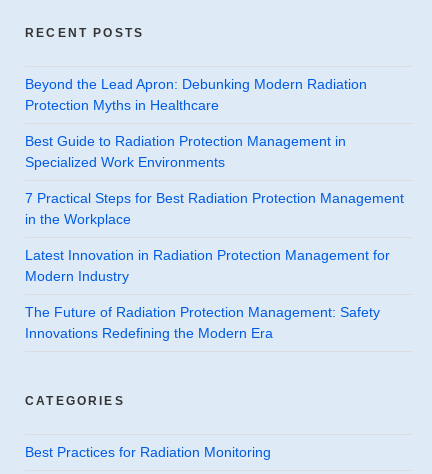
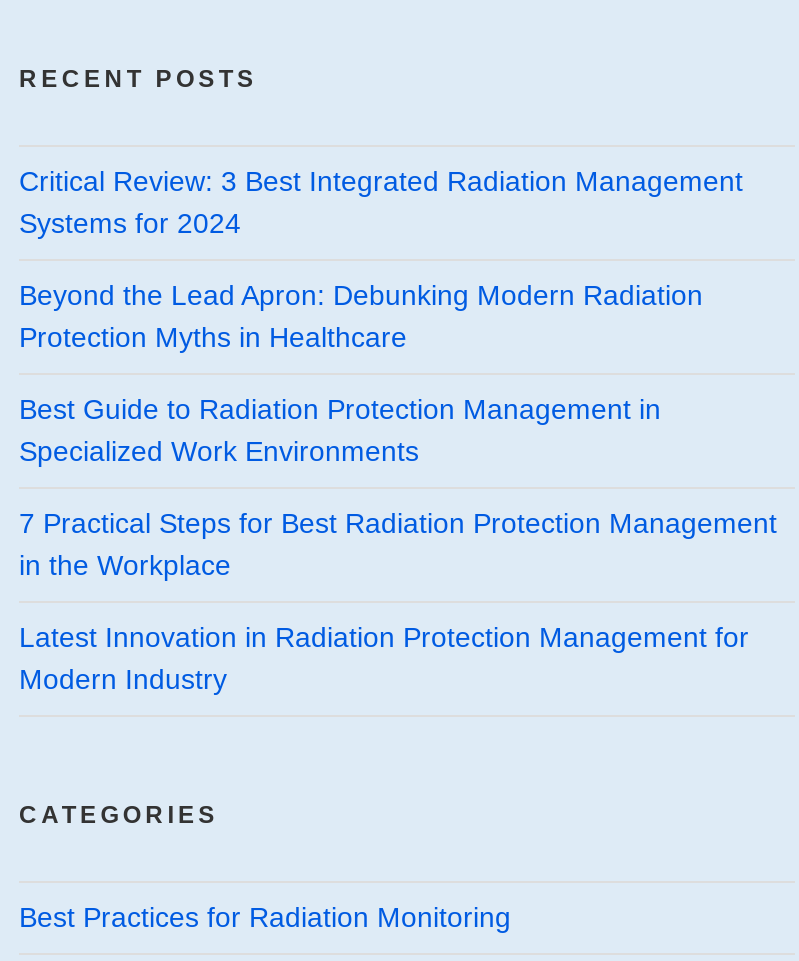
+ Critical Review: 3 Best Integrated Radiation Management
+ Systems for 2024

moved down: Beyond the Lead Apron: Debunking Modern Radiation | Protection Myths in Healthcare | Best Guide to Radiation Protection Management in | Specialized Work Environments | 7 Practical Steps for Best Radiation Protection Management | in the Workplace | Latest Innovation in Radiation Protection Management for | Modern Industry

- The Future of Radiation Protection Management: Safety
- Innovations Redefining the Modern Era
